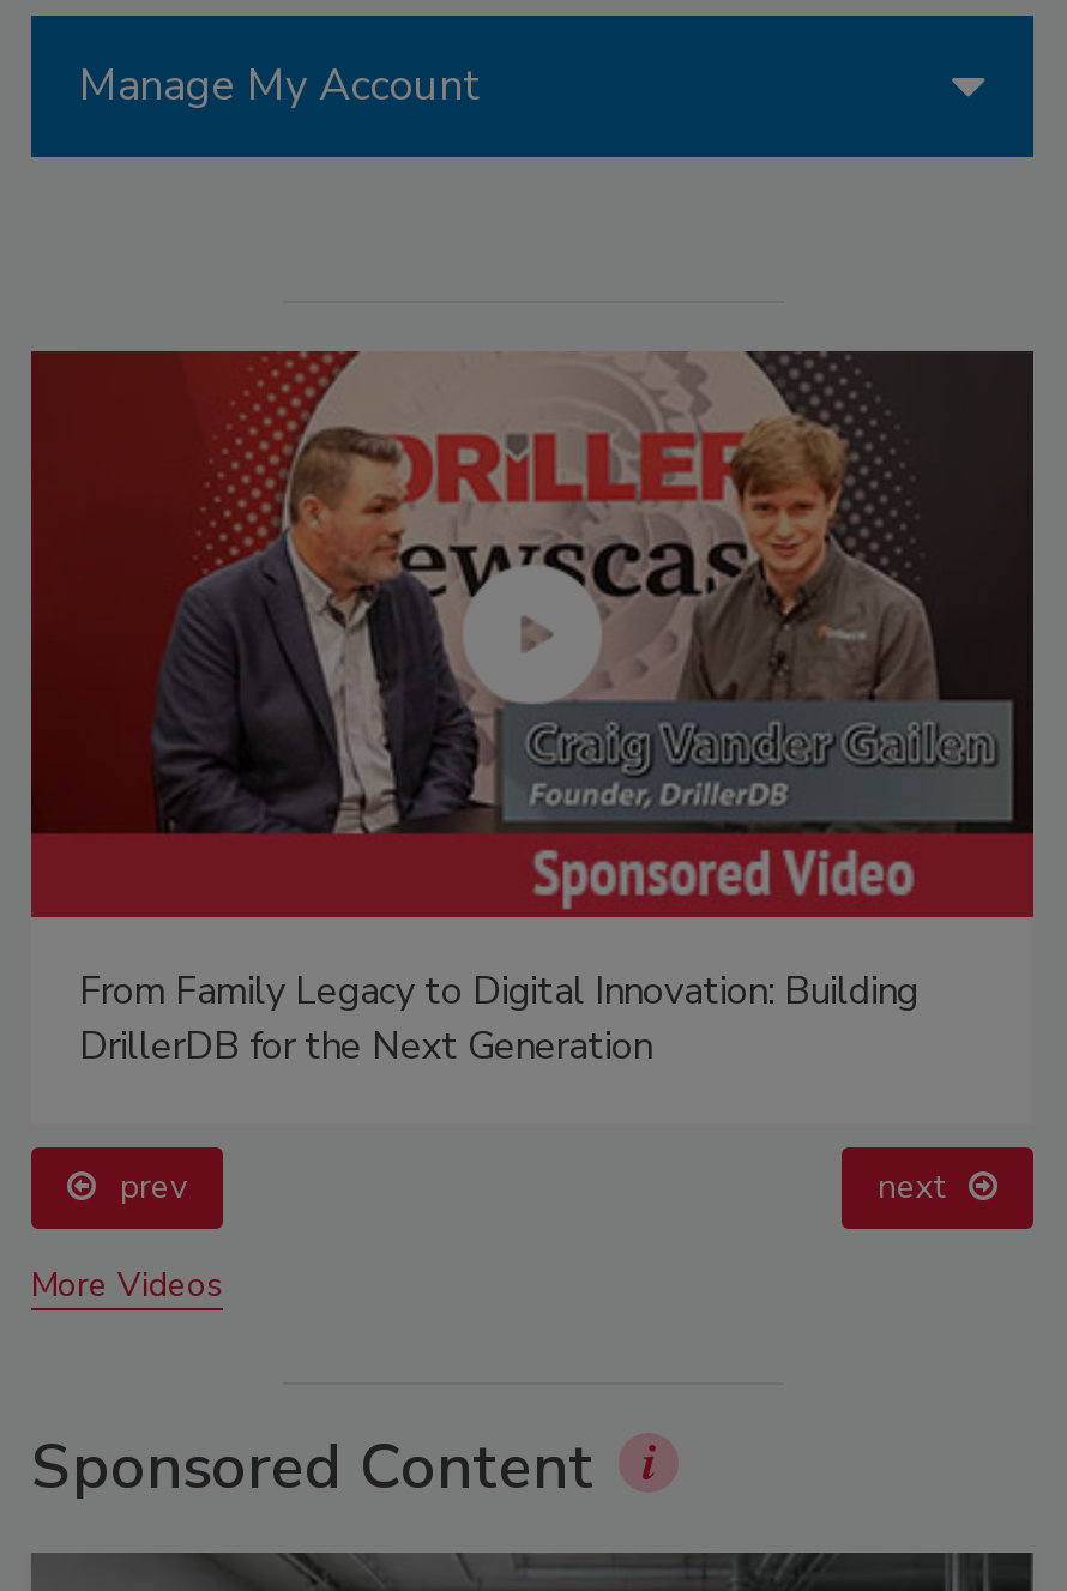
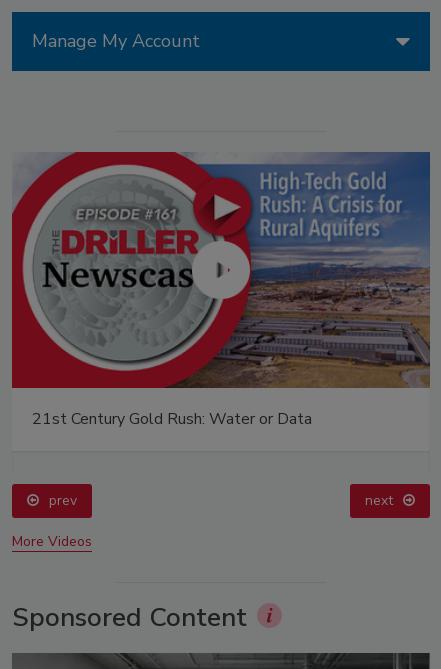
- [image]
- From Family Legacy to Digital Innovation: Building
- DrillerDB for the Next Generation
+ [image]
+ 21st Century Gold Rush: Water or Data
